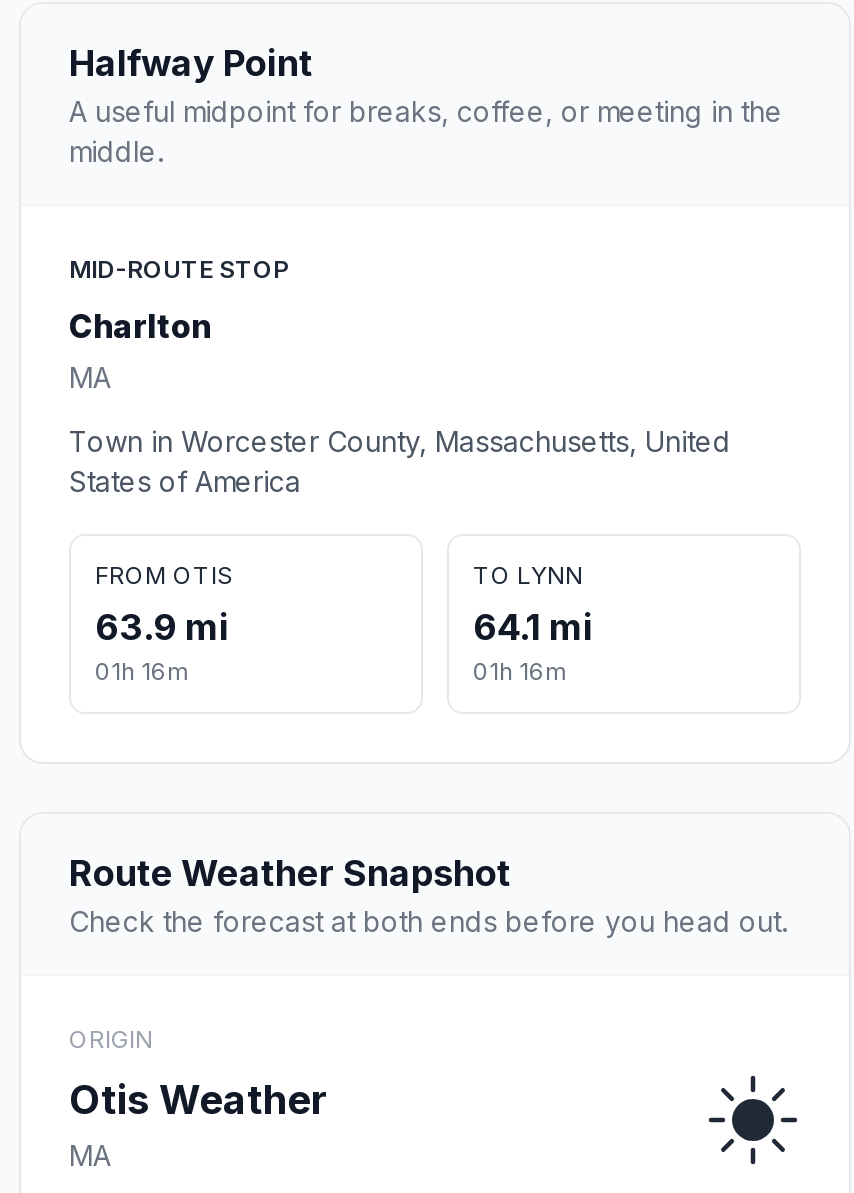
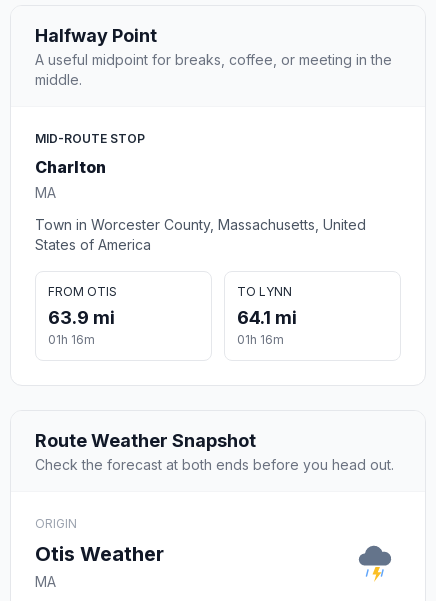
- [image]
+ [image]
